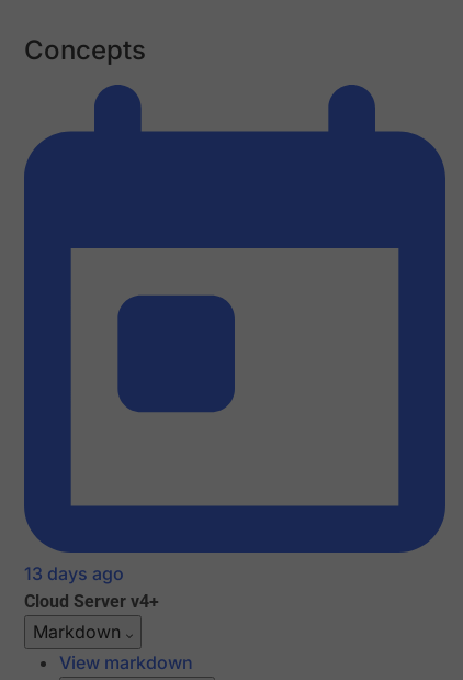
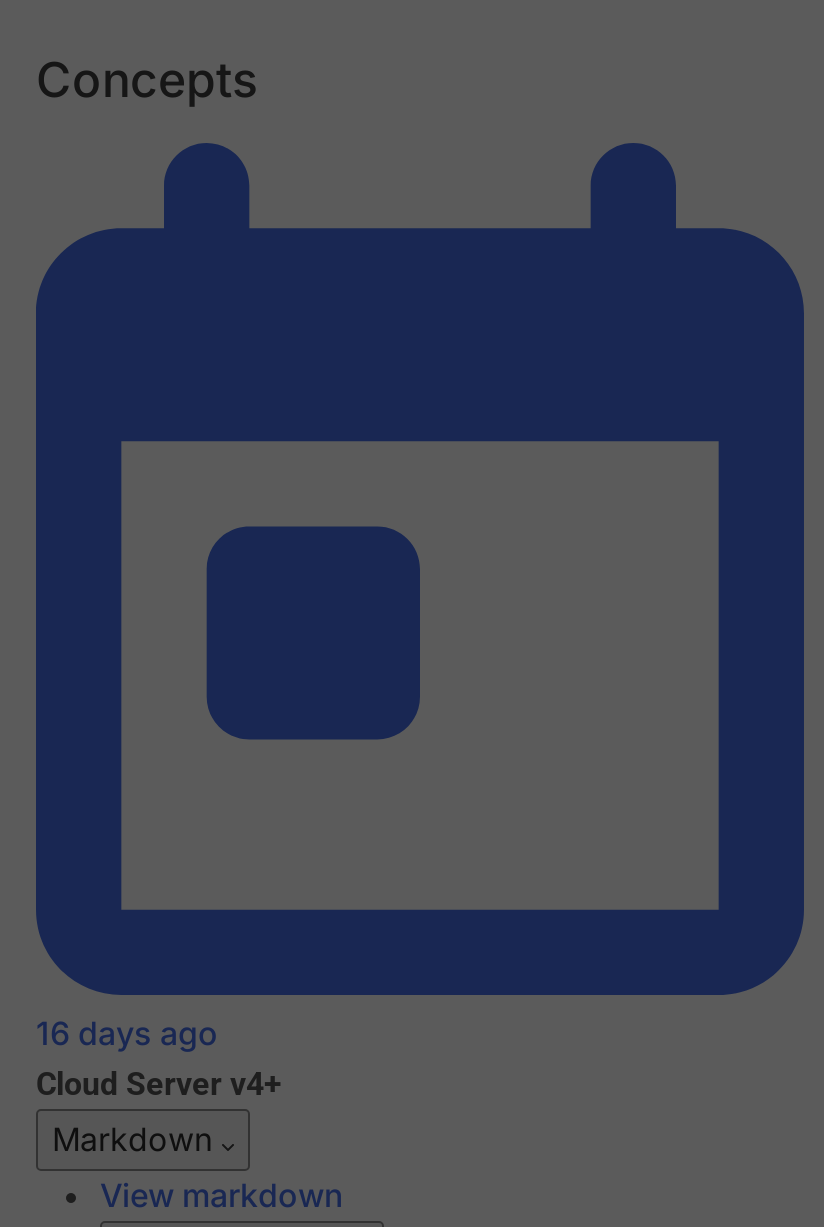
- 13 days ago
+ 16 days ago
